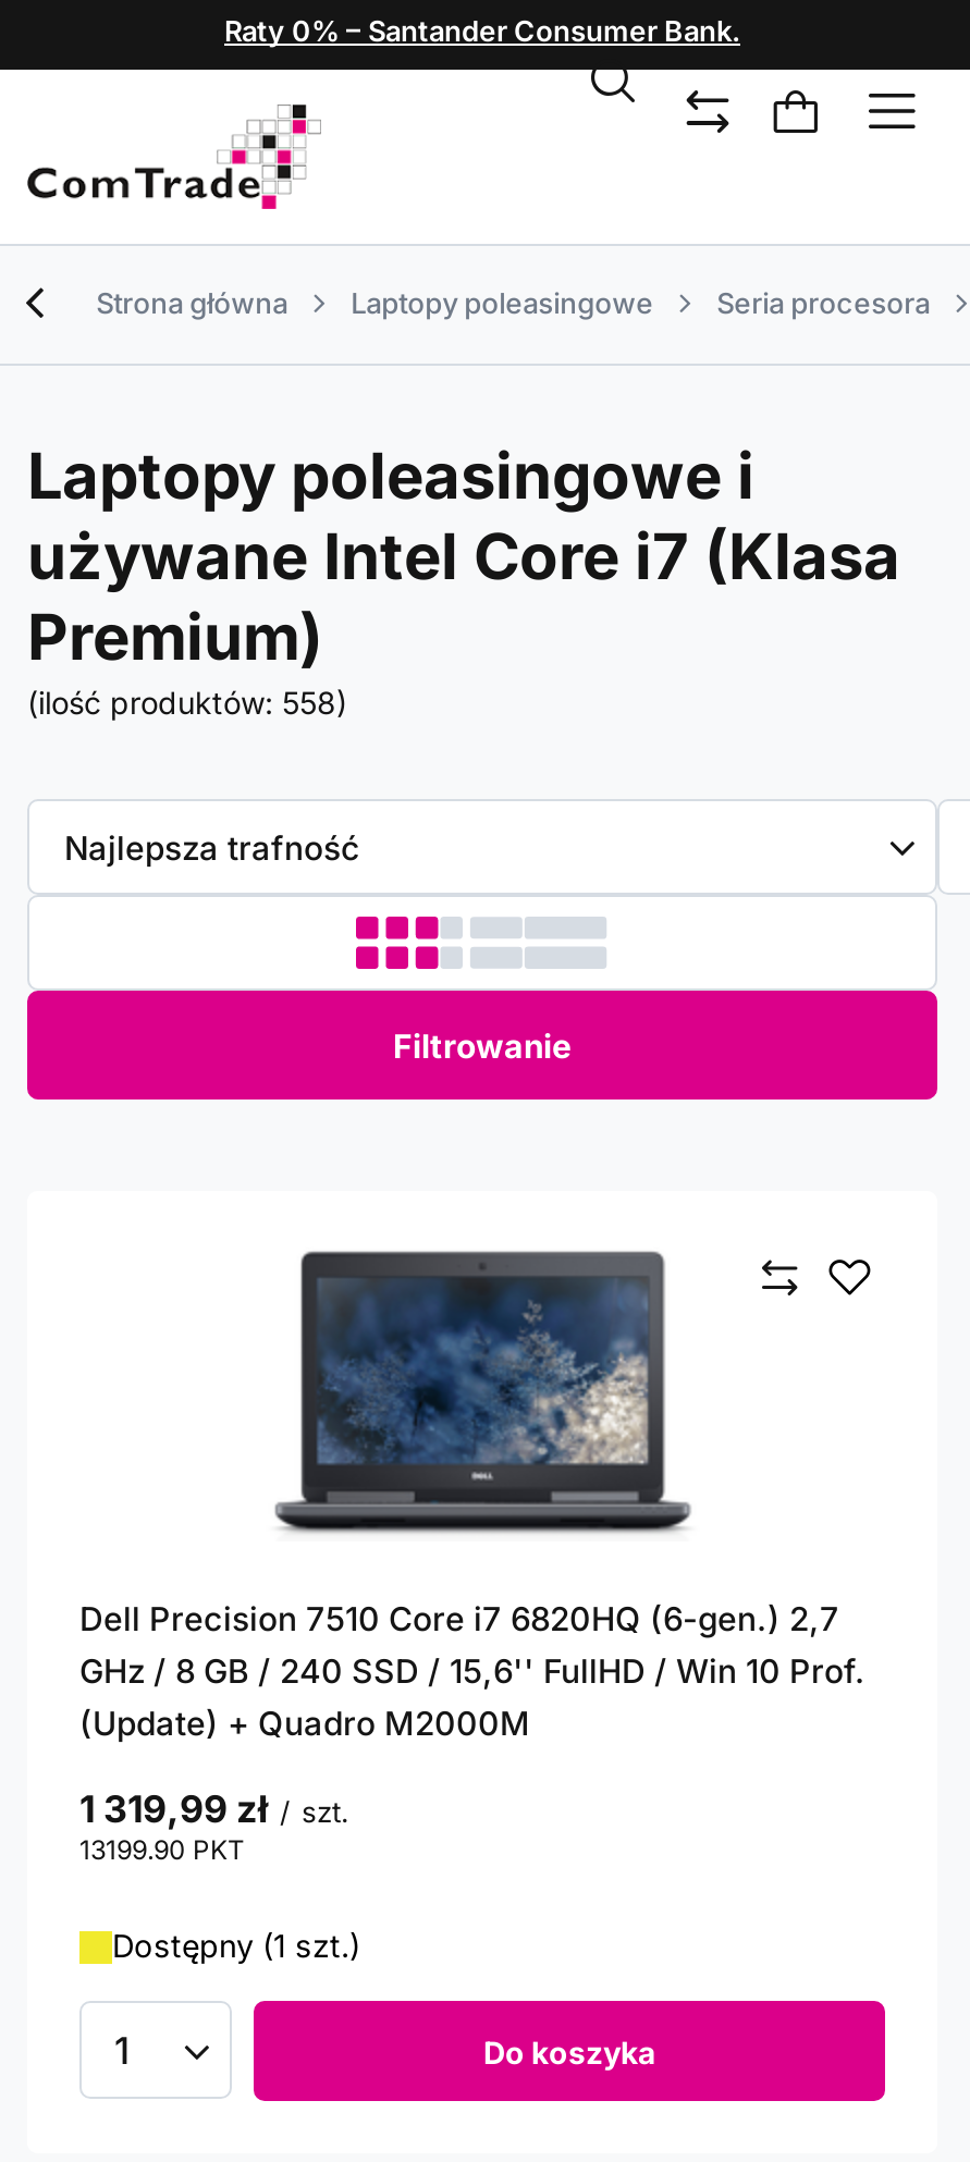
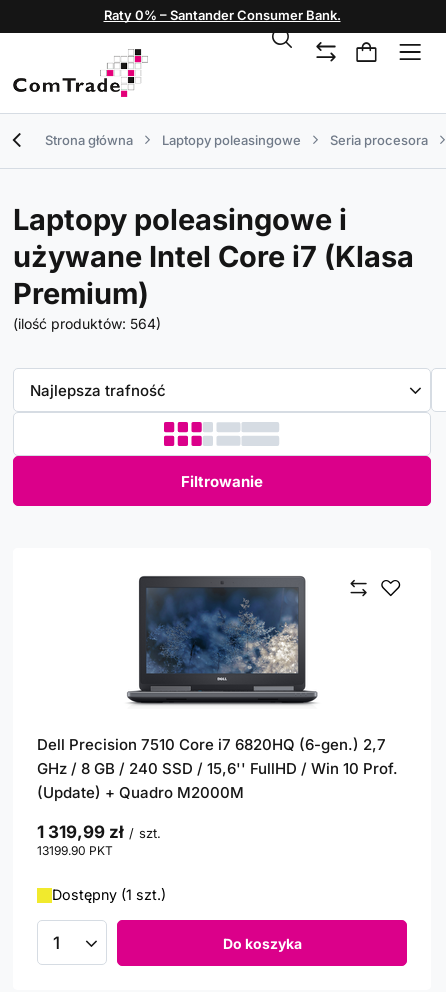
- (ilość produktów: 558)
+ (ilość produktów: 564)
